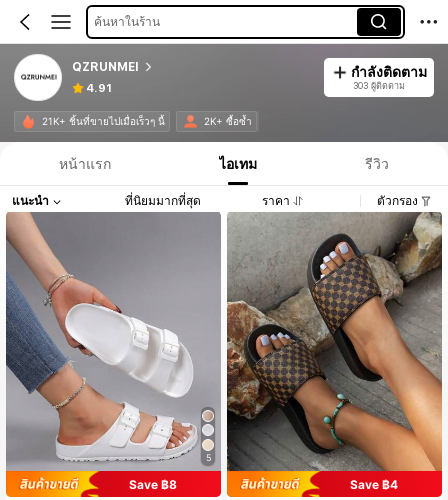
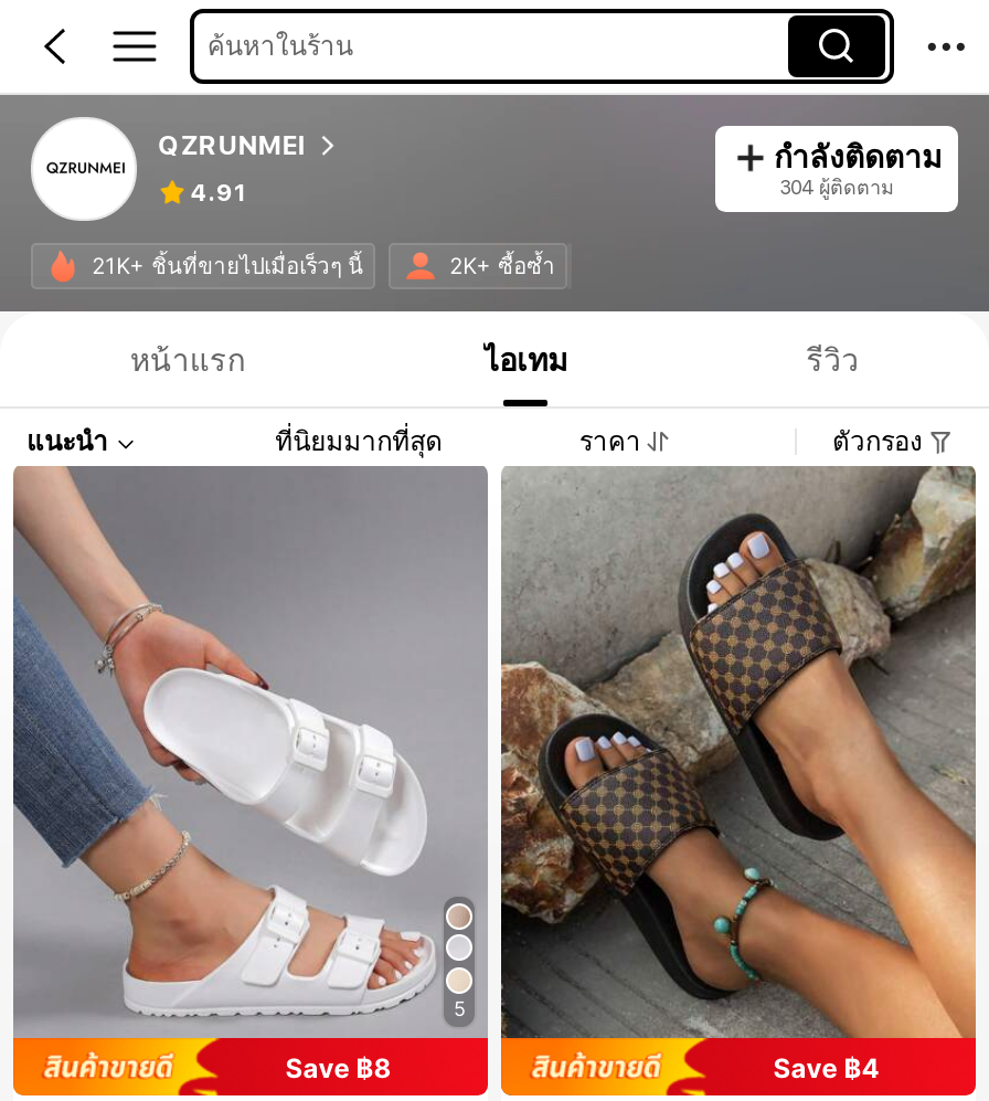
- 303 ผู้ติดตาม
+ 304 ผู้ติดตาม
